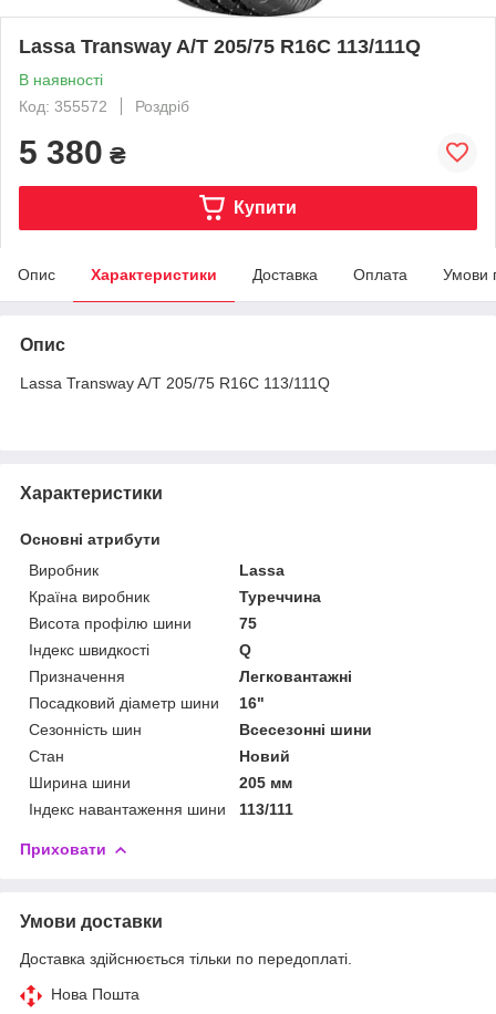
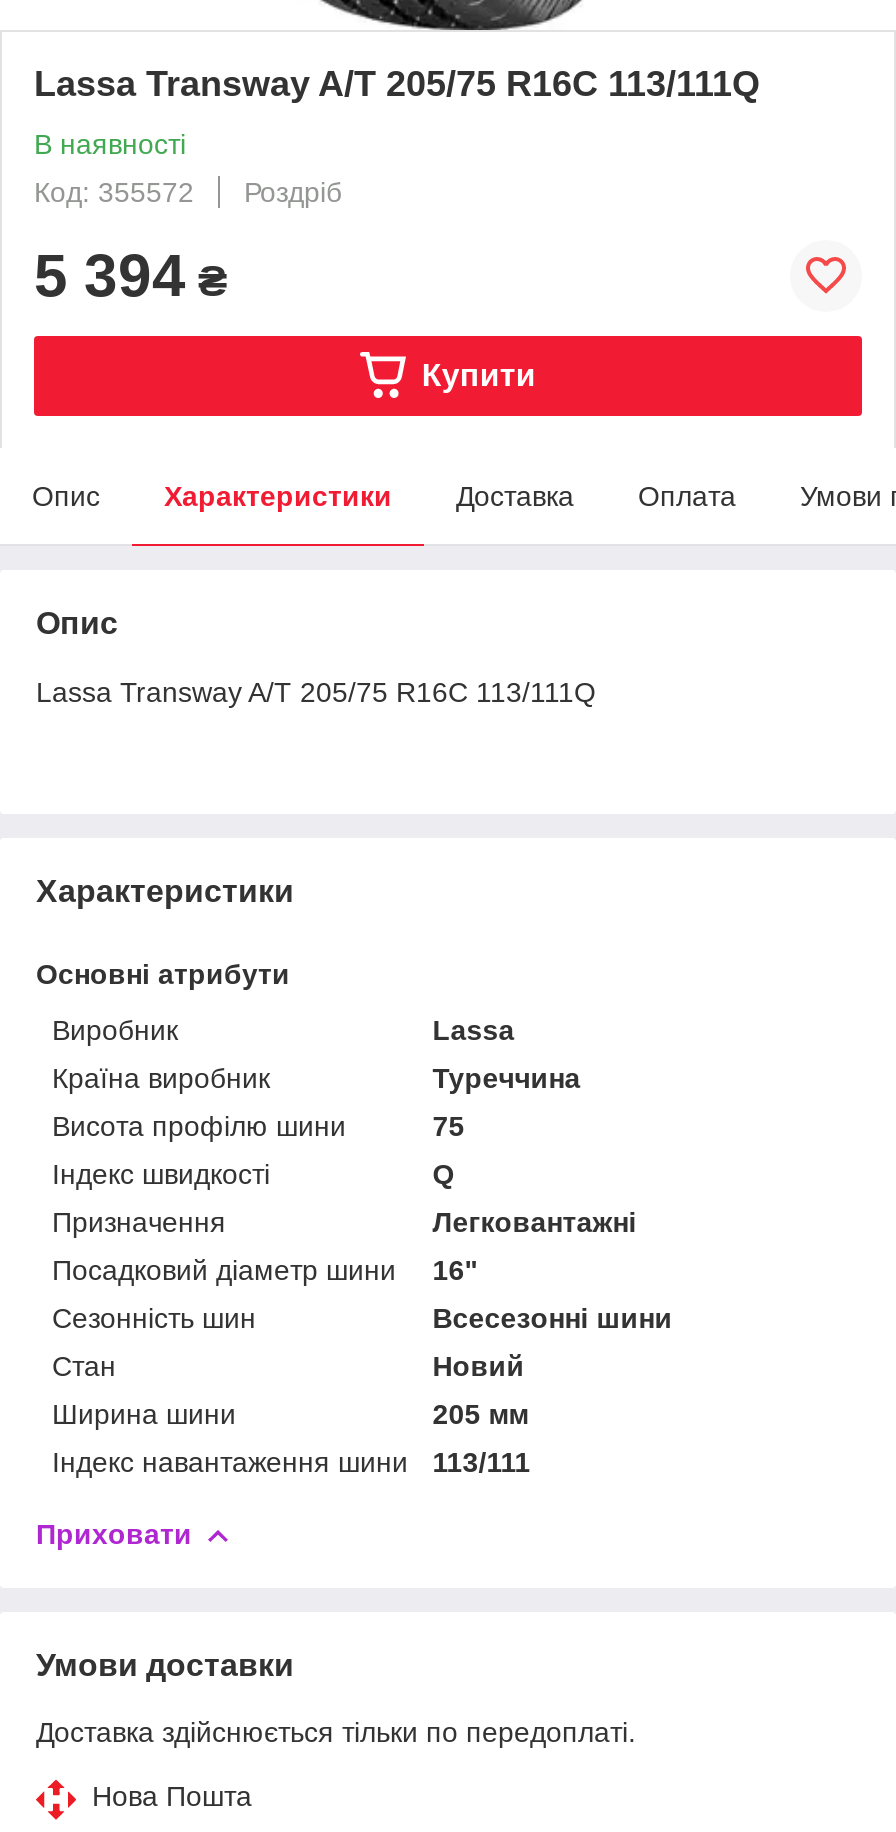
- 5 380 ₴
+ 5 394 ₴
